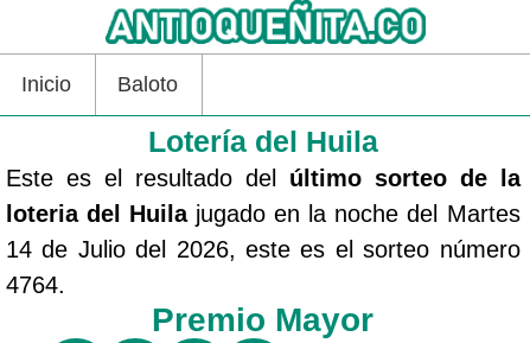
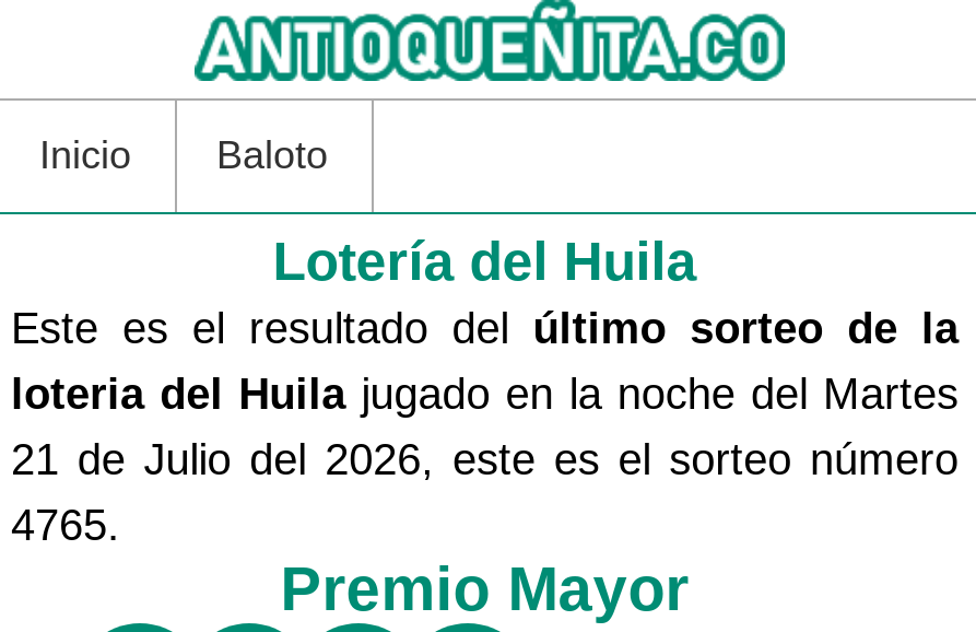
- 14 de Julio del 2026, este es el sorteo número
+ 21 de Julio del 2026, este es el sorteo número

- 4764.
+ 4765.
